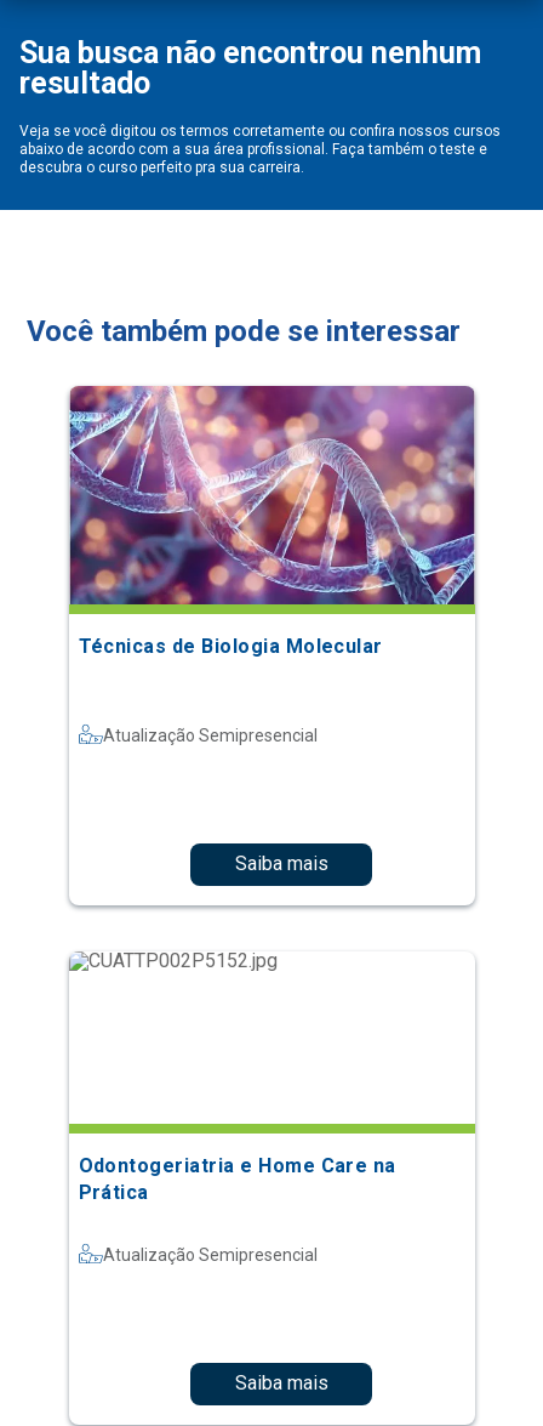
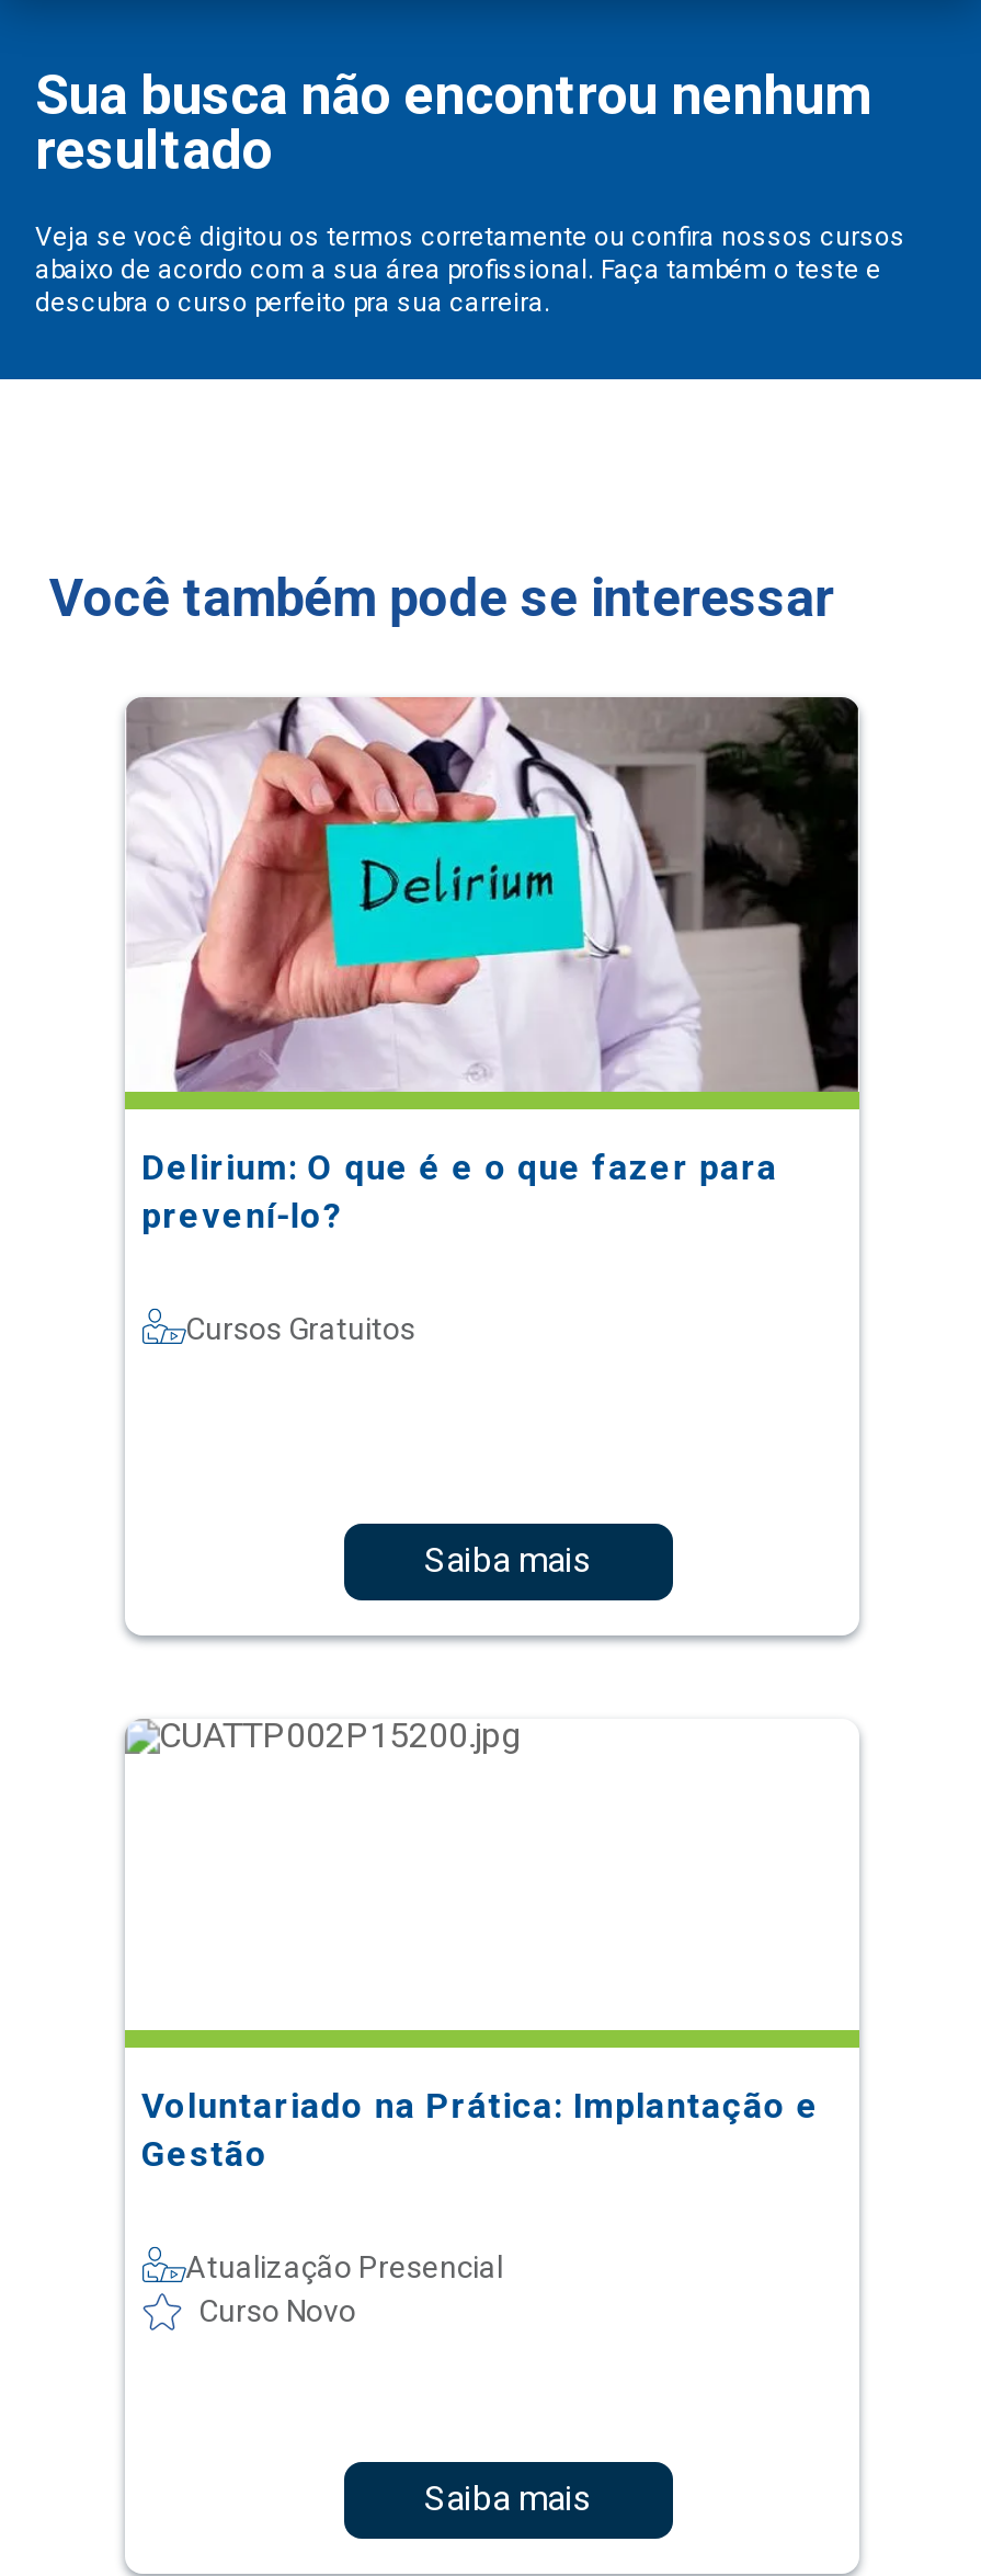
- [image]
- Técnicas de Biologia Molecular
+ [image]
+ Delirium: O que é e o que fazer para
+ prevení-lo?

- Atualização Semipresencial
+ Cursos Gratuitos

- Odontogeriatria e Home Care na
- Prática
+ Voluntariado na Prática: Implantação e
+ Gestão

- Atualização Semipresencial
+ Atualização Presencial
+ Curso Novo
